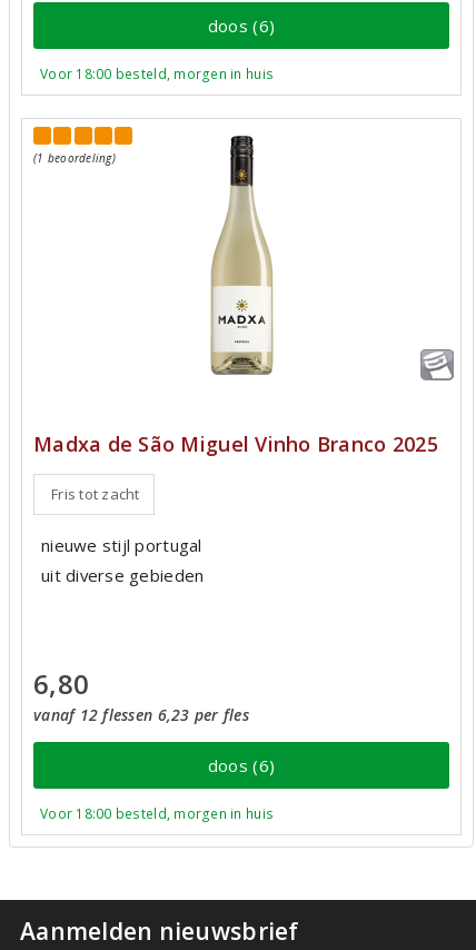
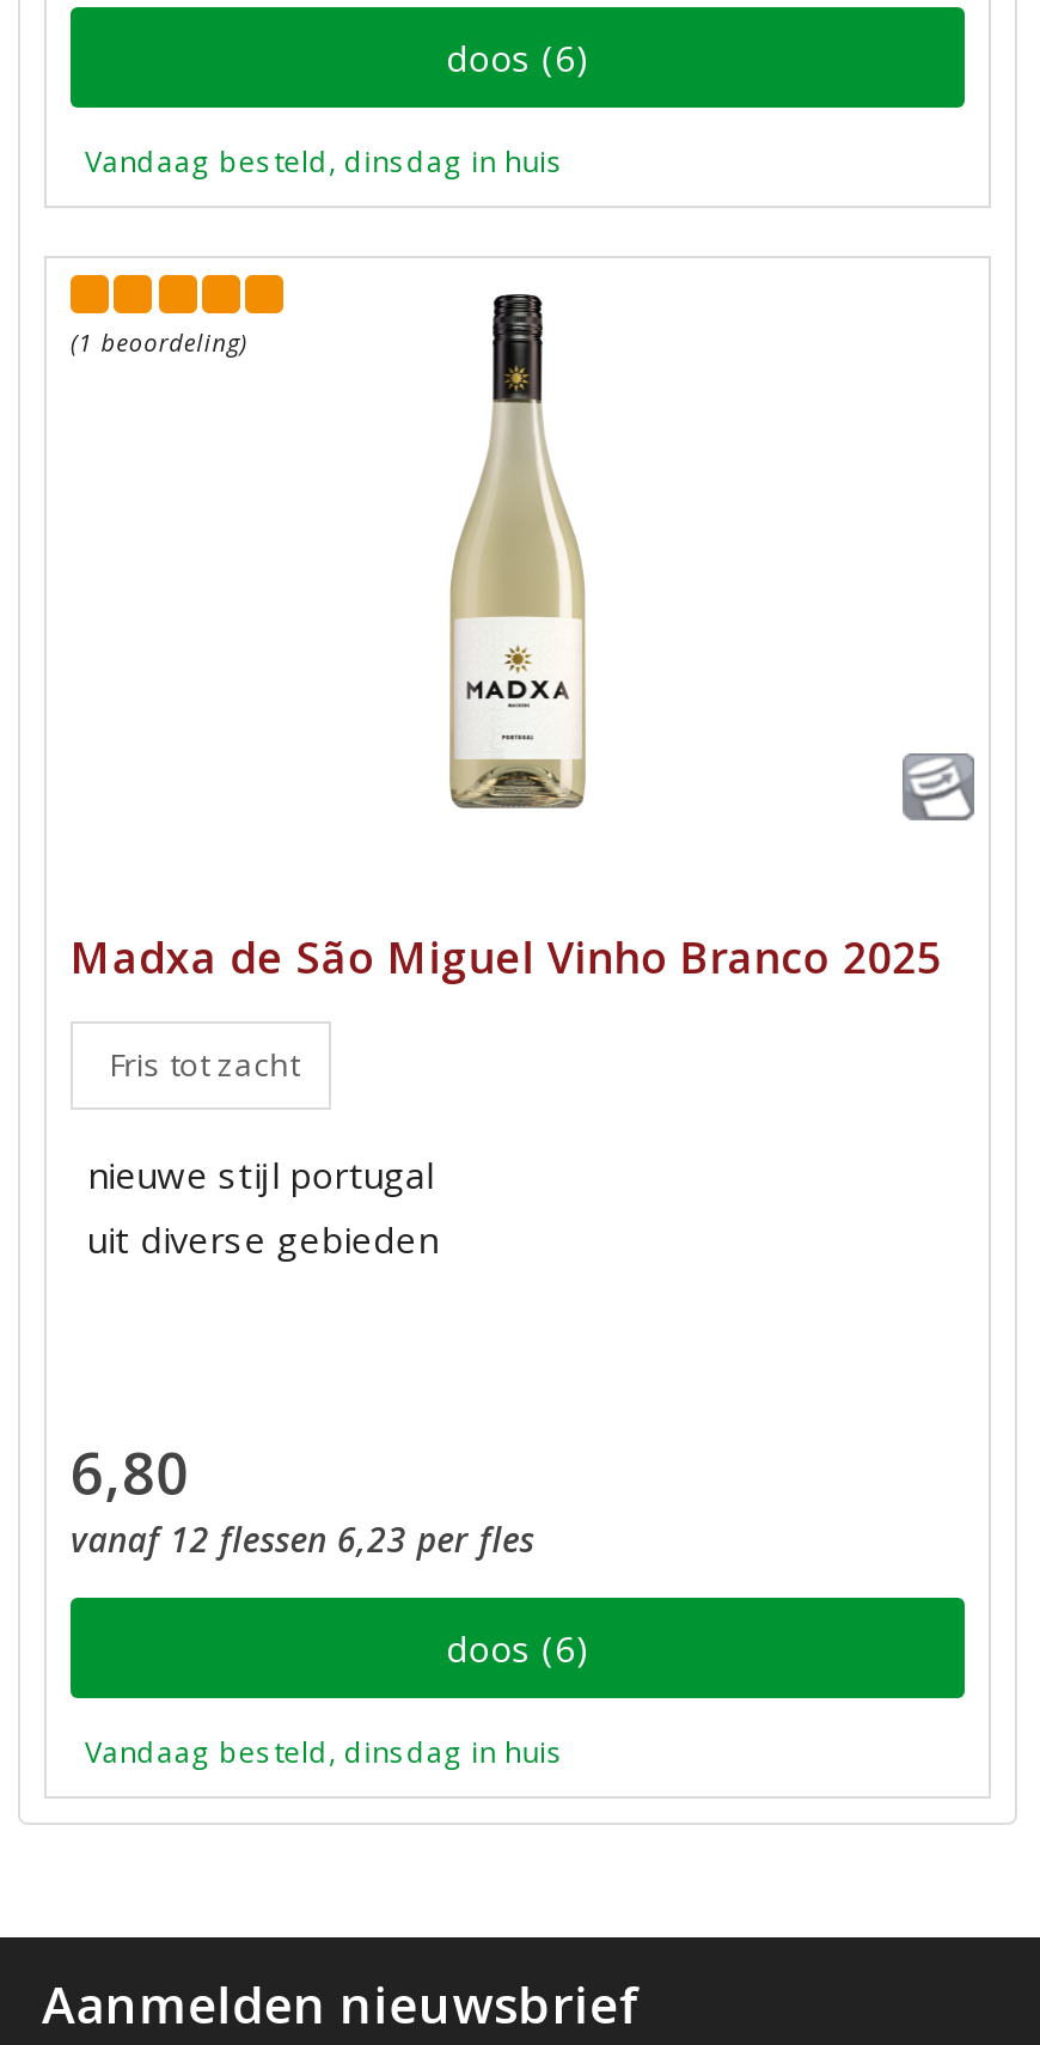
- Voor 18:00 besteld, morgen in huis
+ Vandaag besteld, dinsdag in huis

- Voor 18:00 besteld, morgen in huis
+ Vandaag besteld, dinsdag in huis
